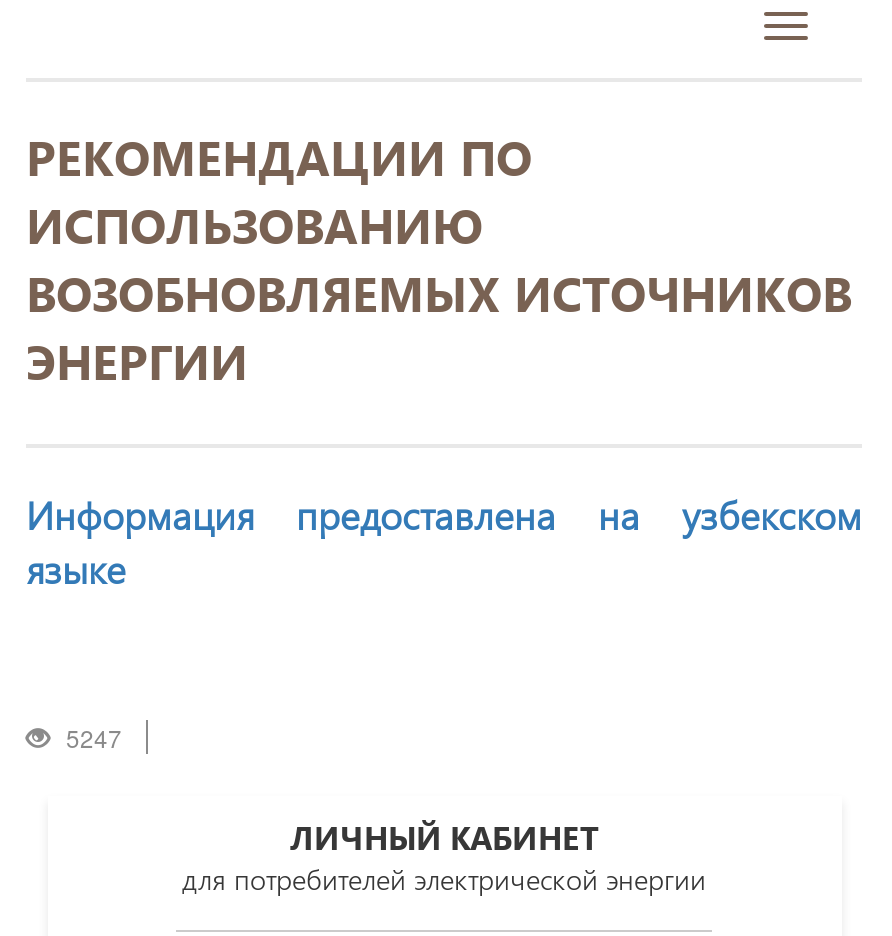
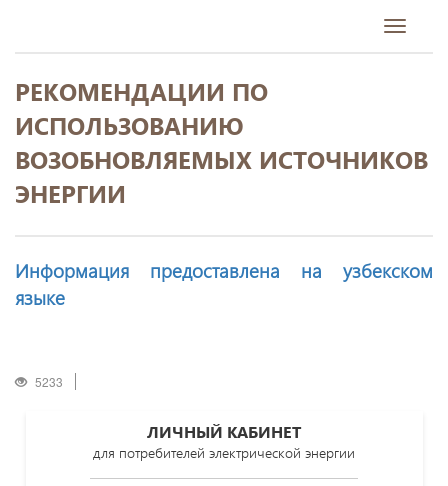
- 5247
+ 5233
